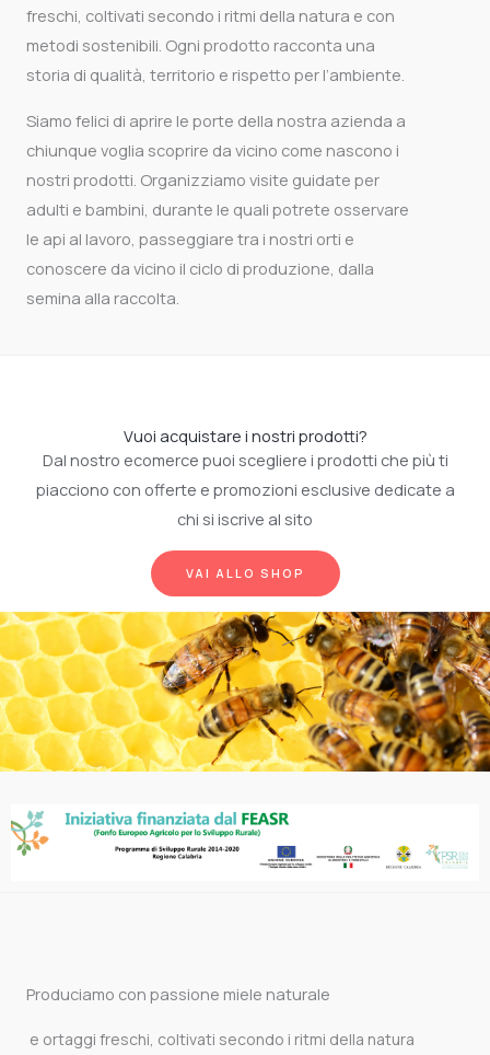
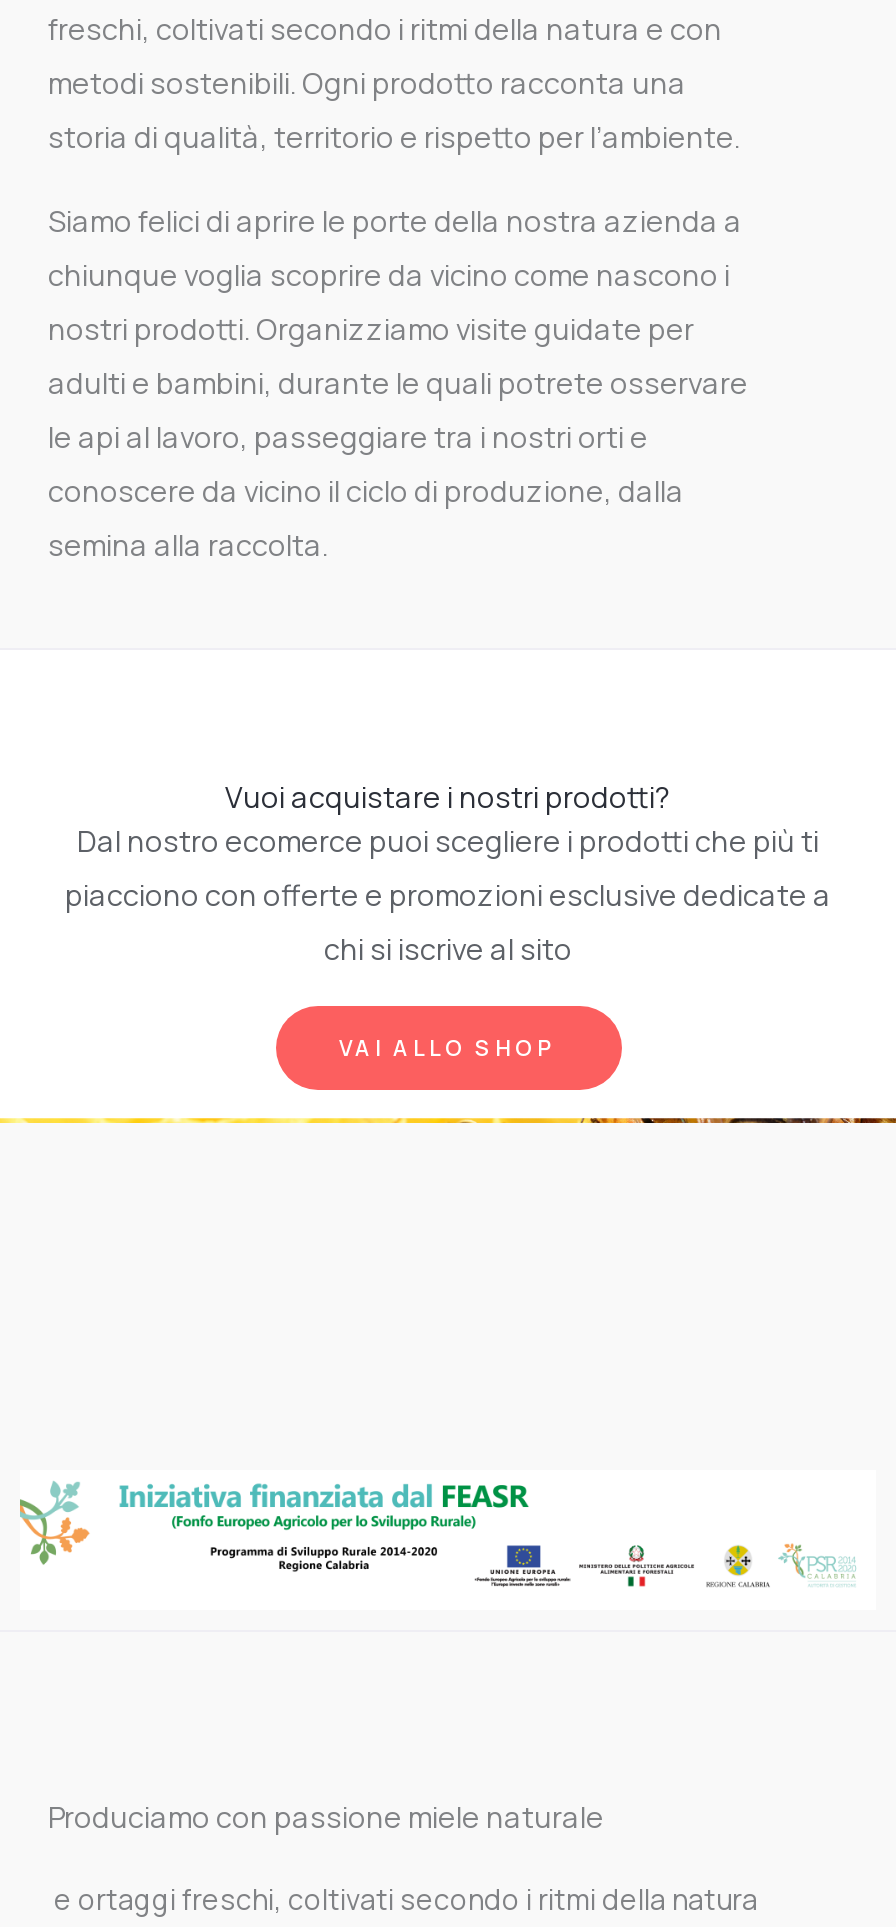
- [image]
